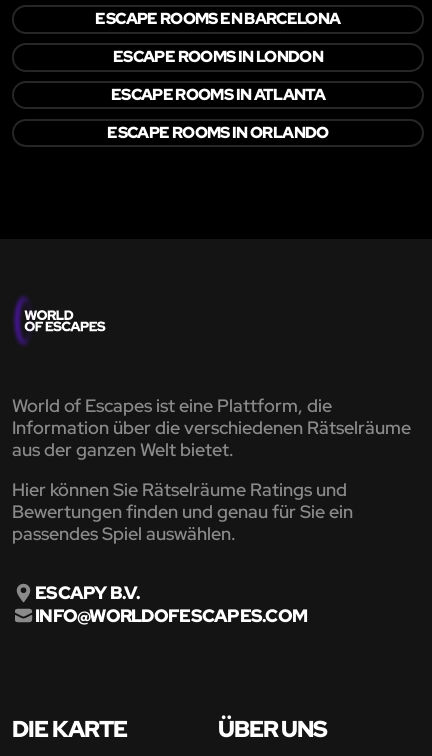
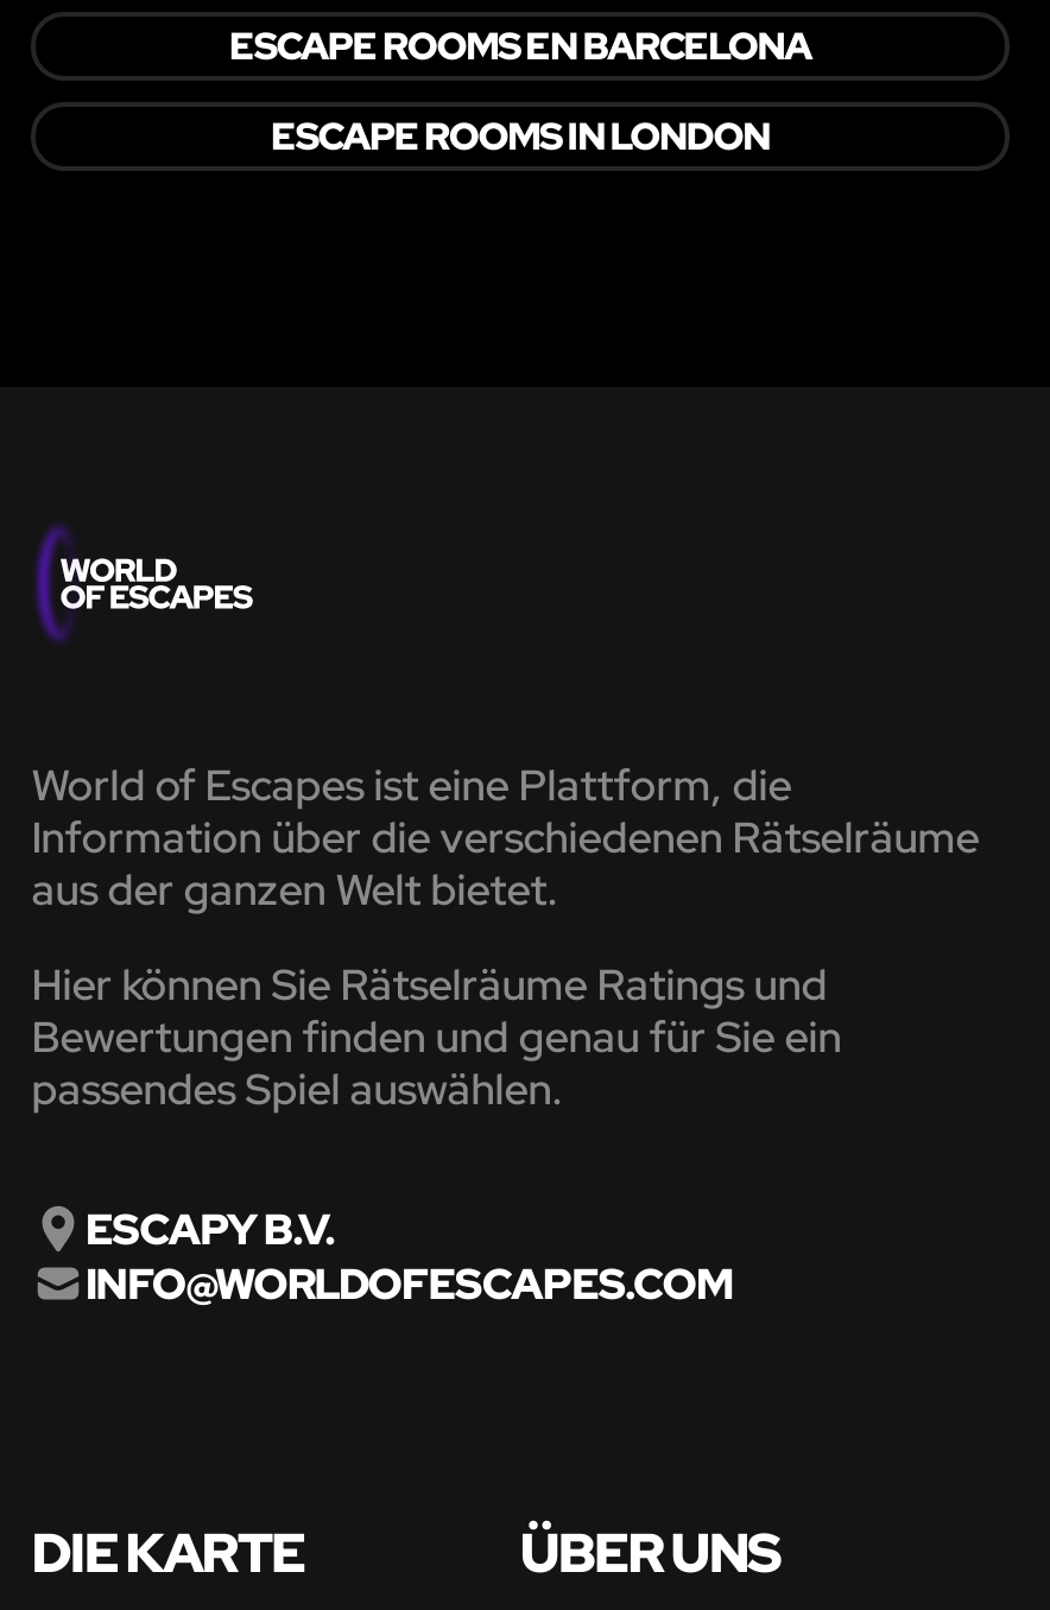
- ESCAPE ROOMS IN ATLANTA
- ESCAPE ROOMS IN ORLANDO
